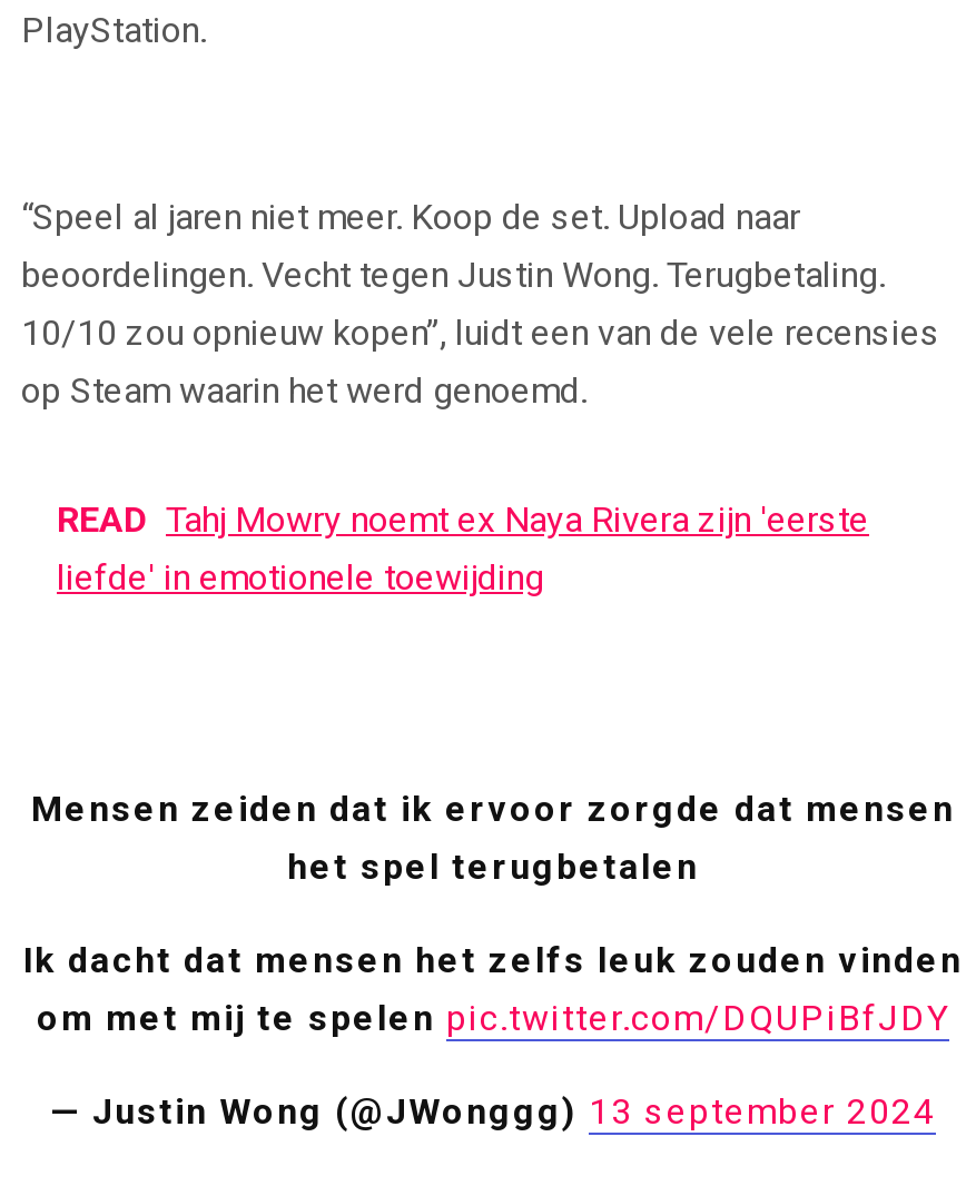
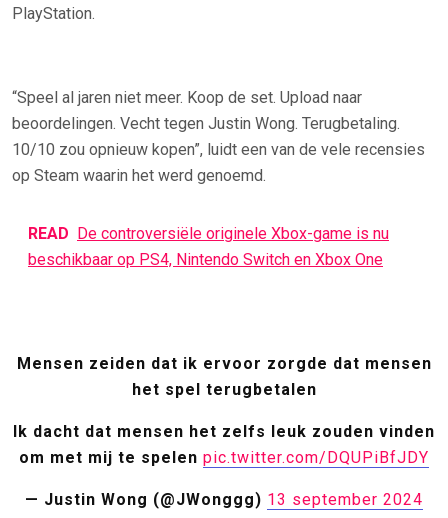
- READ Tahj Mowry noemt ex Naya Rivera zijn 'eerste
- liefde' in emotionele toewijding
+ READ De controversiële originele Xbox-game is nu
+ beschikbaar op PS4, Nintendo Switch en Xbox One
